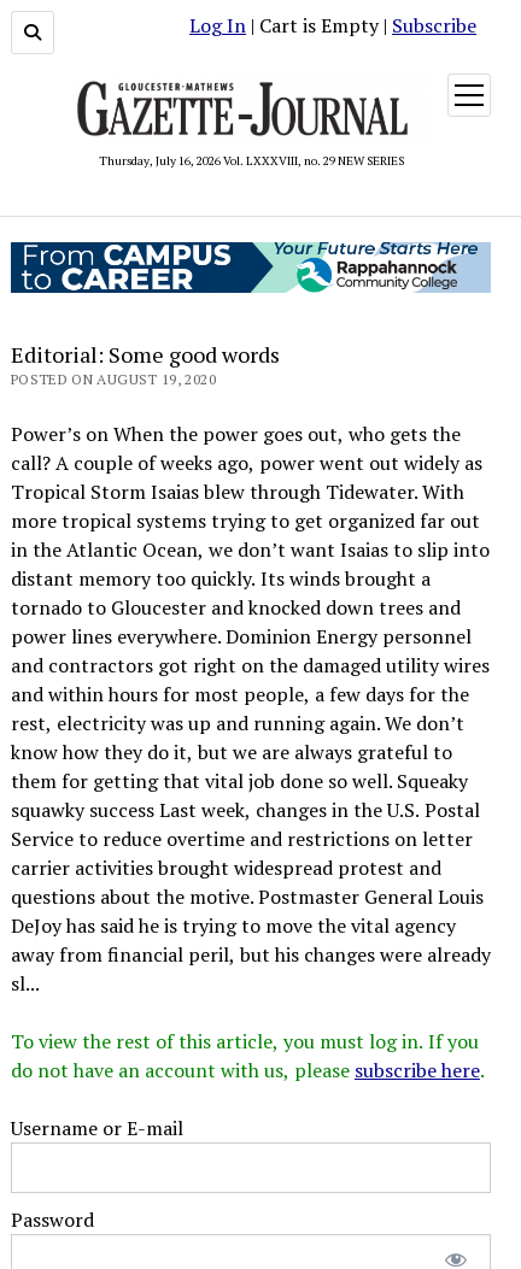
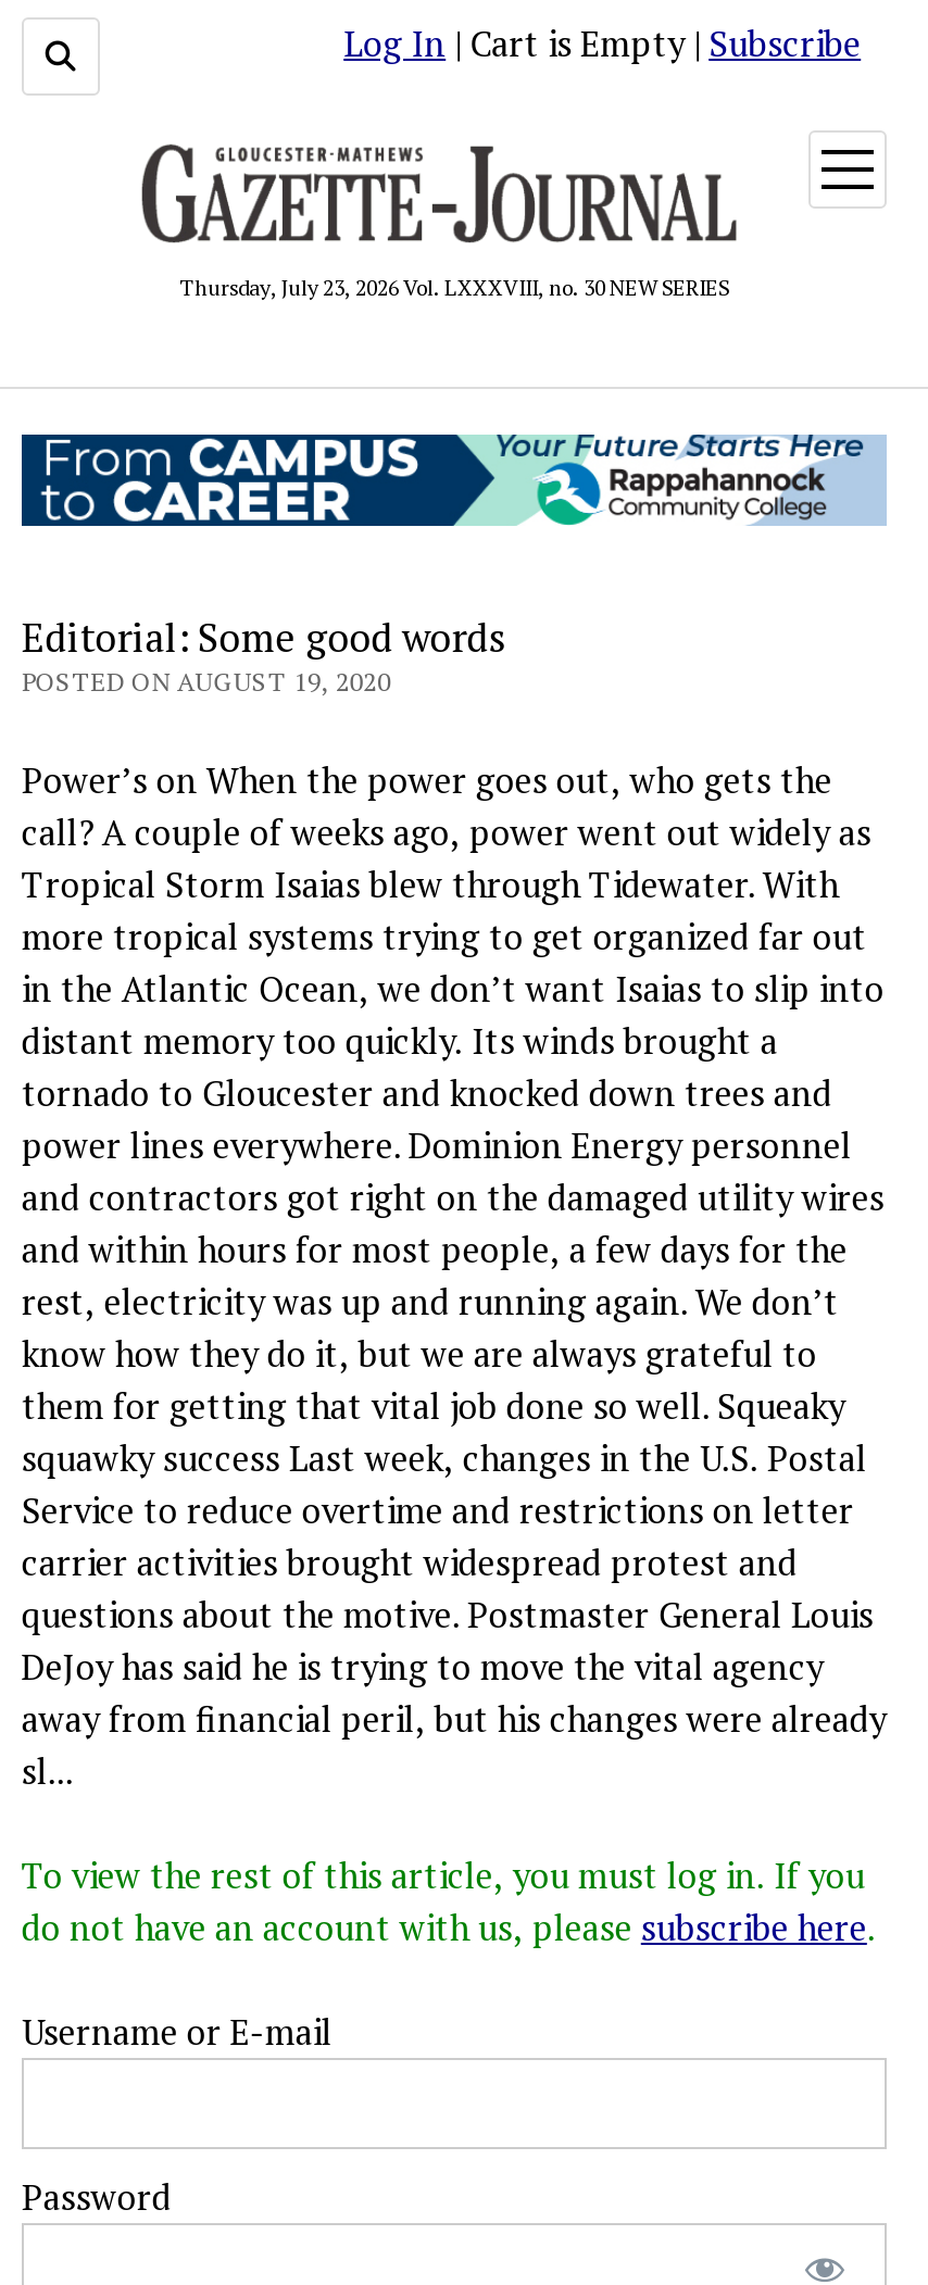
- Thursday, July 16, 2026 Vol. LXXXVIII, no. 29 NEW SERIES
+ Thursday, July 23, 2026 Vol. LXXXVIII, no. 30 NEW SERIES
